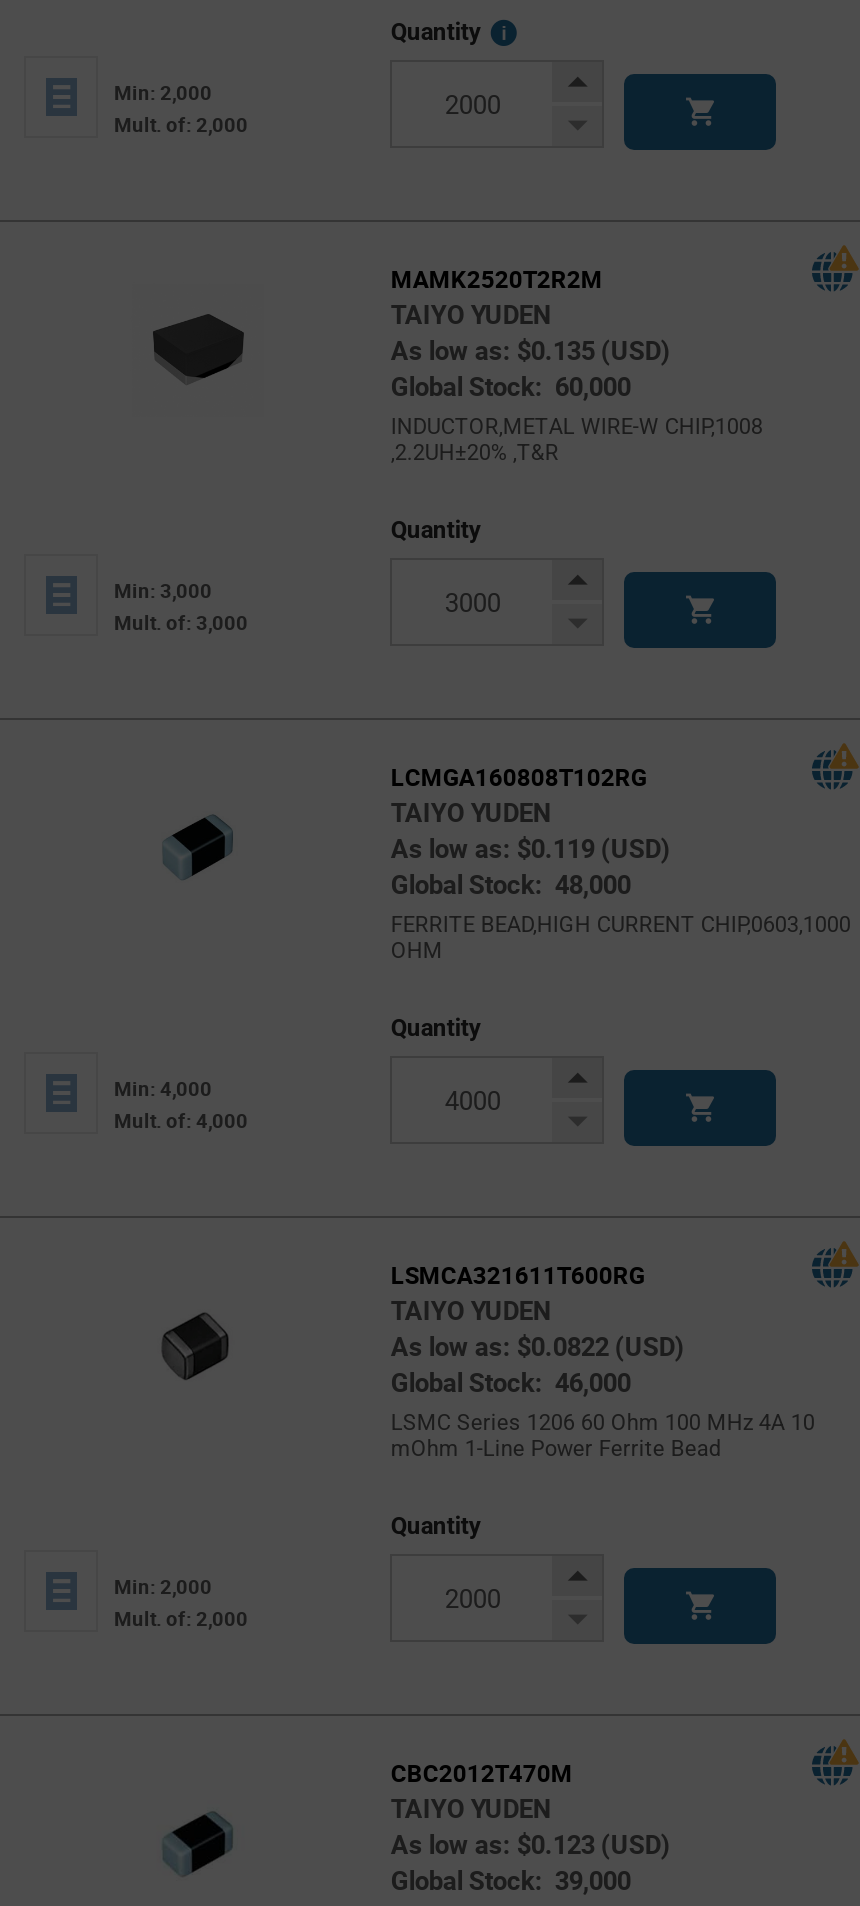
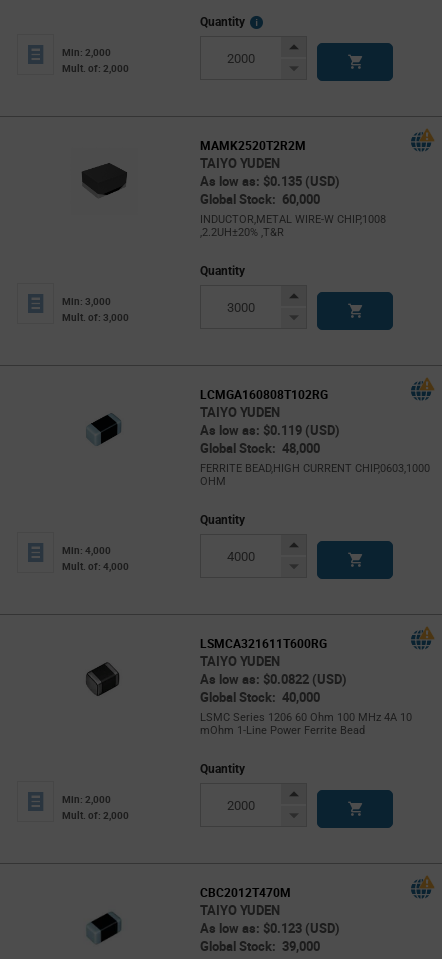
- Global Stock: 46,000
+ Global Stock: 40,000
